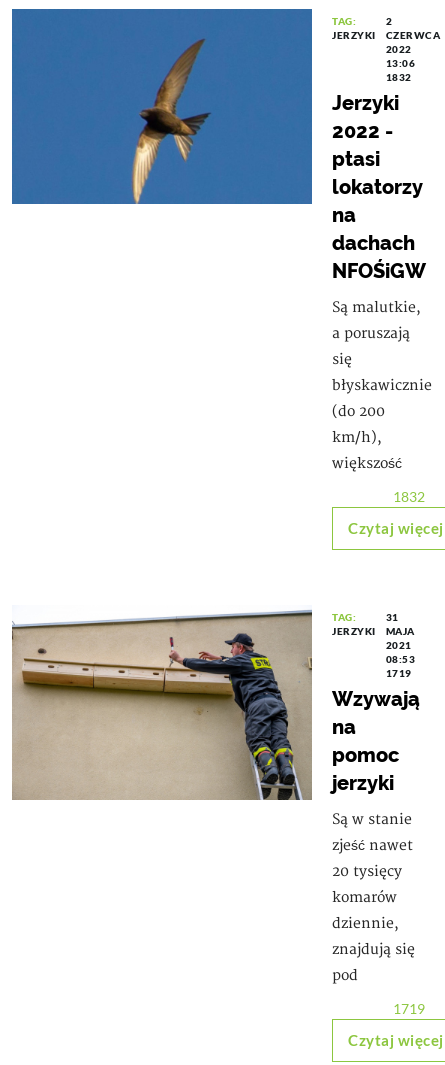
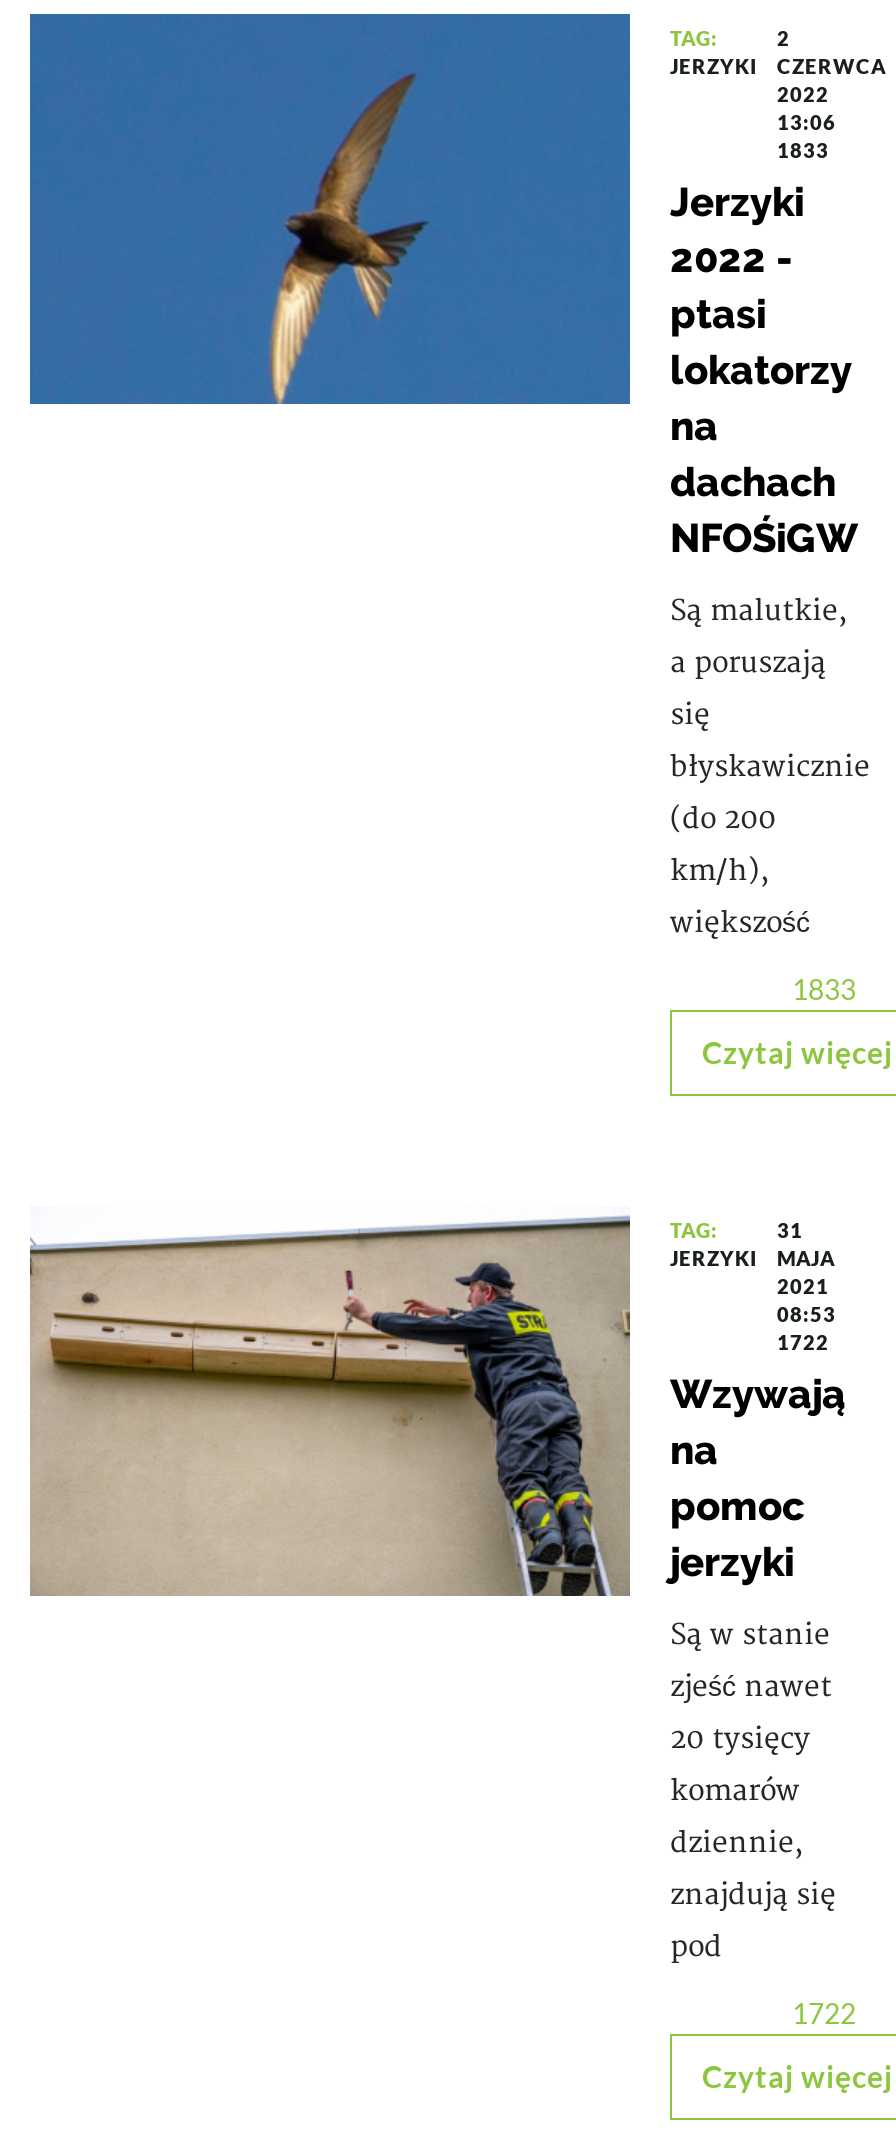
- 1832
+ 1833

- 1832
+ 1833

- 1719
+ 1722

- 1719
+ 1722
